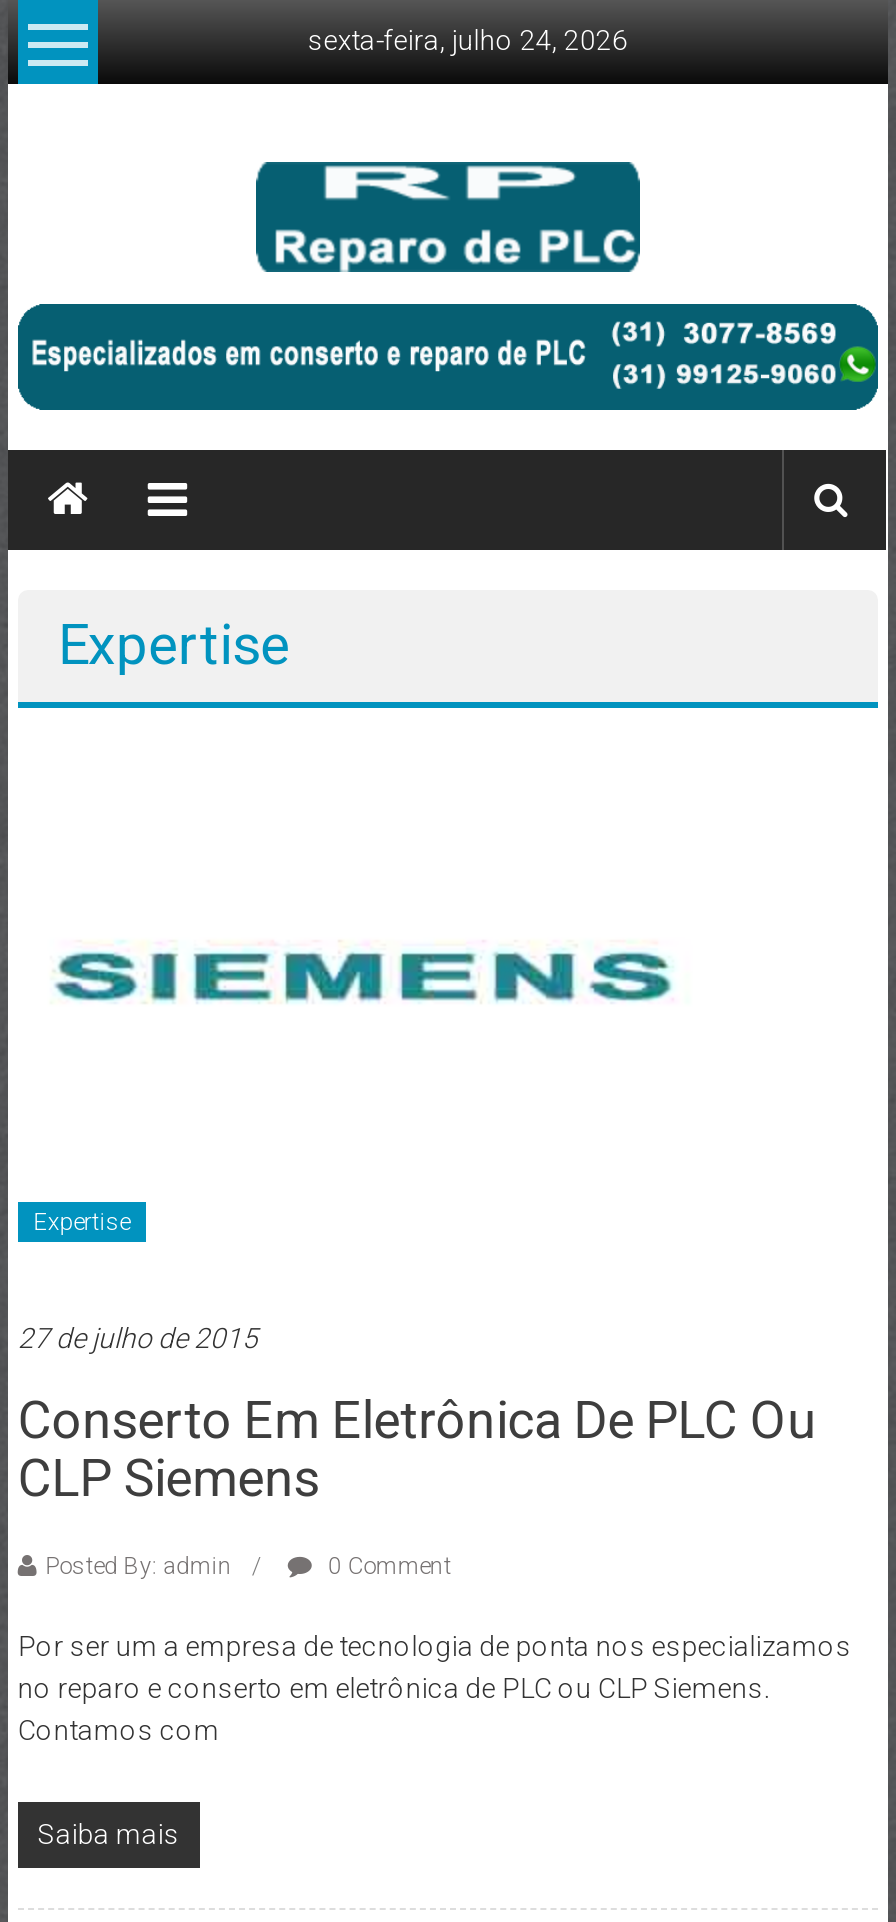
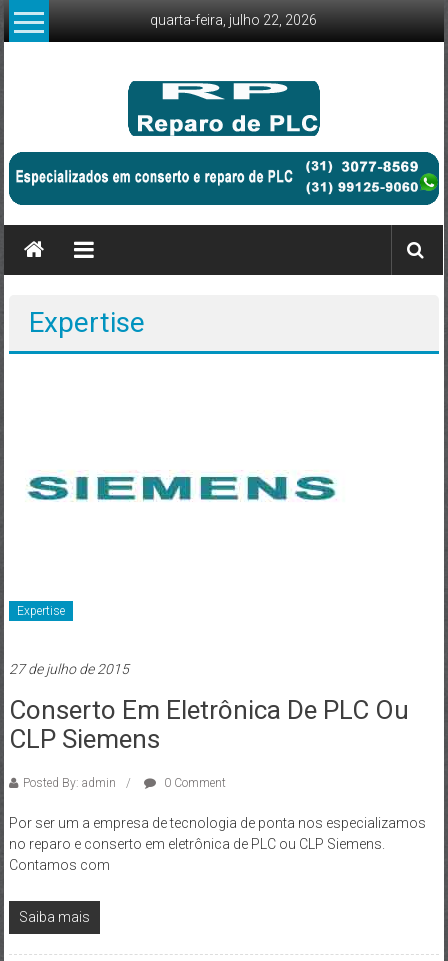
- sexta-feira, julho 24, 2026
+ quarta-feira, julho 22, 2026
